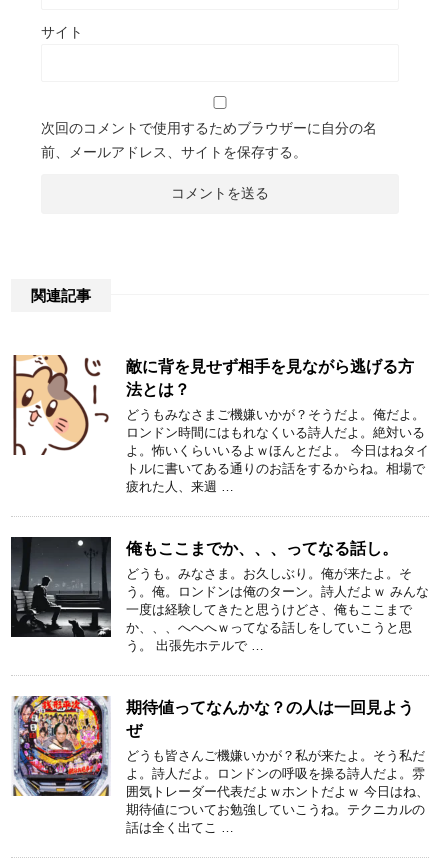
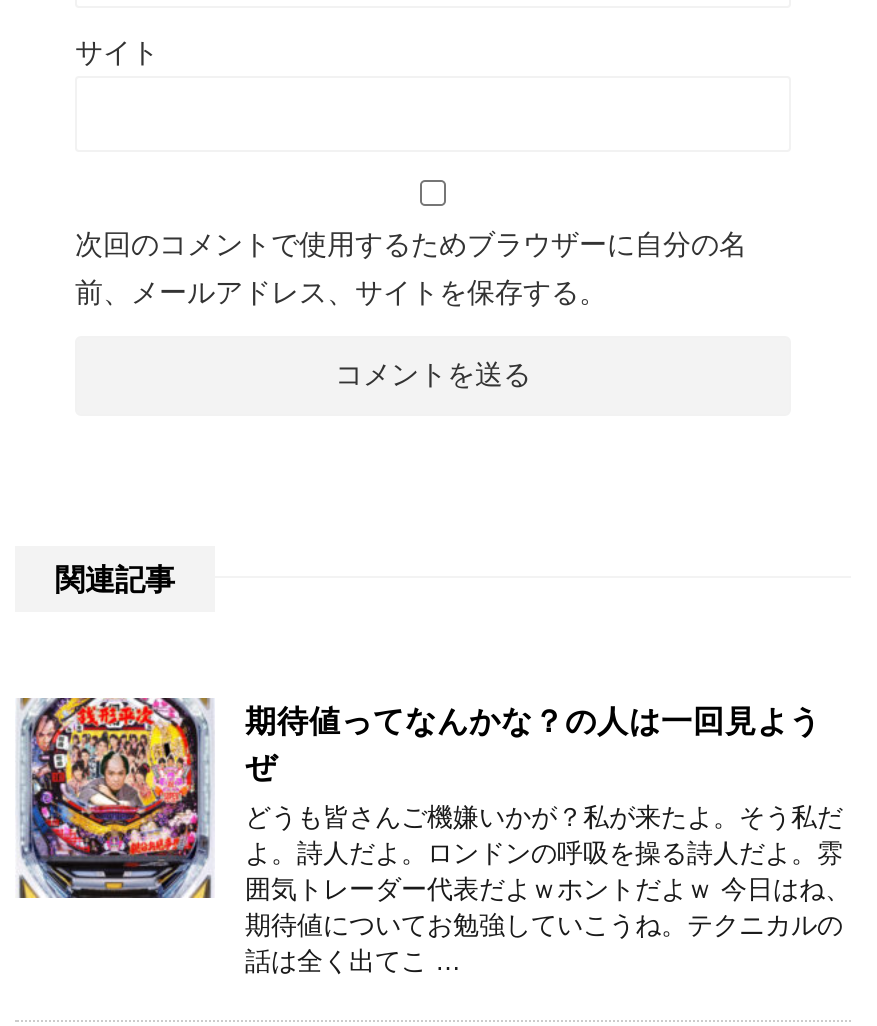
- [image]
- 敵に背を見せず相手を見ながら逃げる方
- 法とは？
- どうもみなさまご機嫌いかが？そうだよ。俺だよ。
- ロンドン時間にはもれなくいる詩人だよ。絶対いる
- よ。怖いくらいいるよｗほんとだよ。 今日はねタイ
- トルに書いてある通りのお話をするからね。相場で
- 疲れた人、来週 …

- [image]
- 俺もここまでか、、、ってなる話し。
- どうも。みなさま。お久しぶり。俺が来たよ。そ
- う。俺。ロンドンは俺のターン。詩人だよｗ みんな
- 一度は経験してきたと思うけどさ、俺もここまで
- か、、、へへへｗってなる話しをしていこうと思
- う。 出張先ホテルで …
